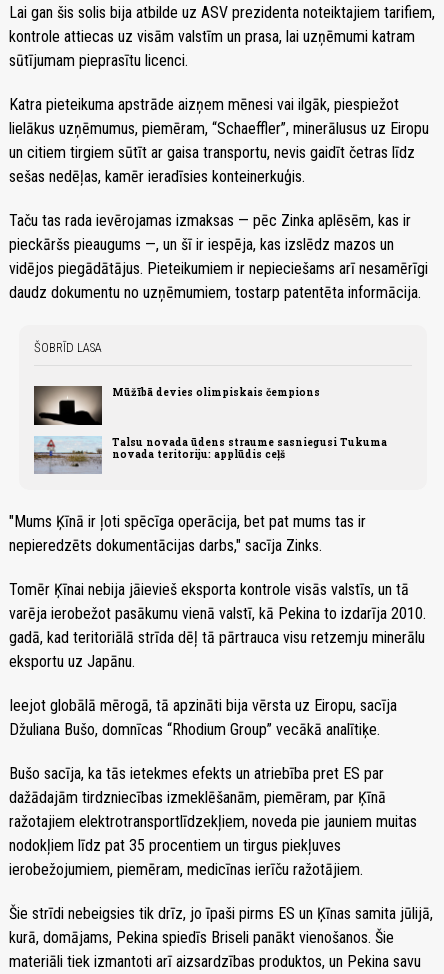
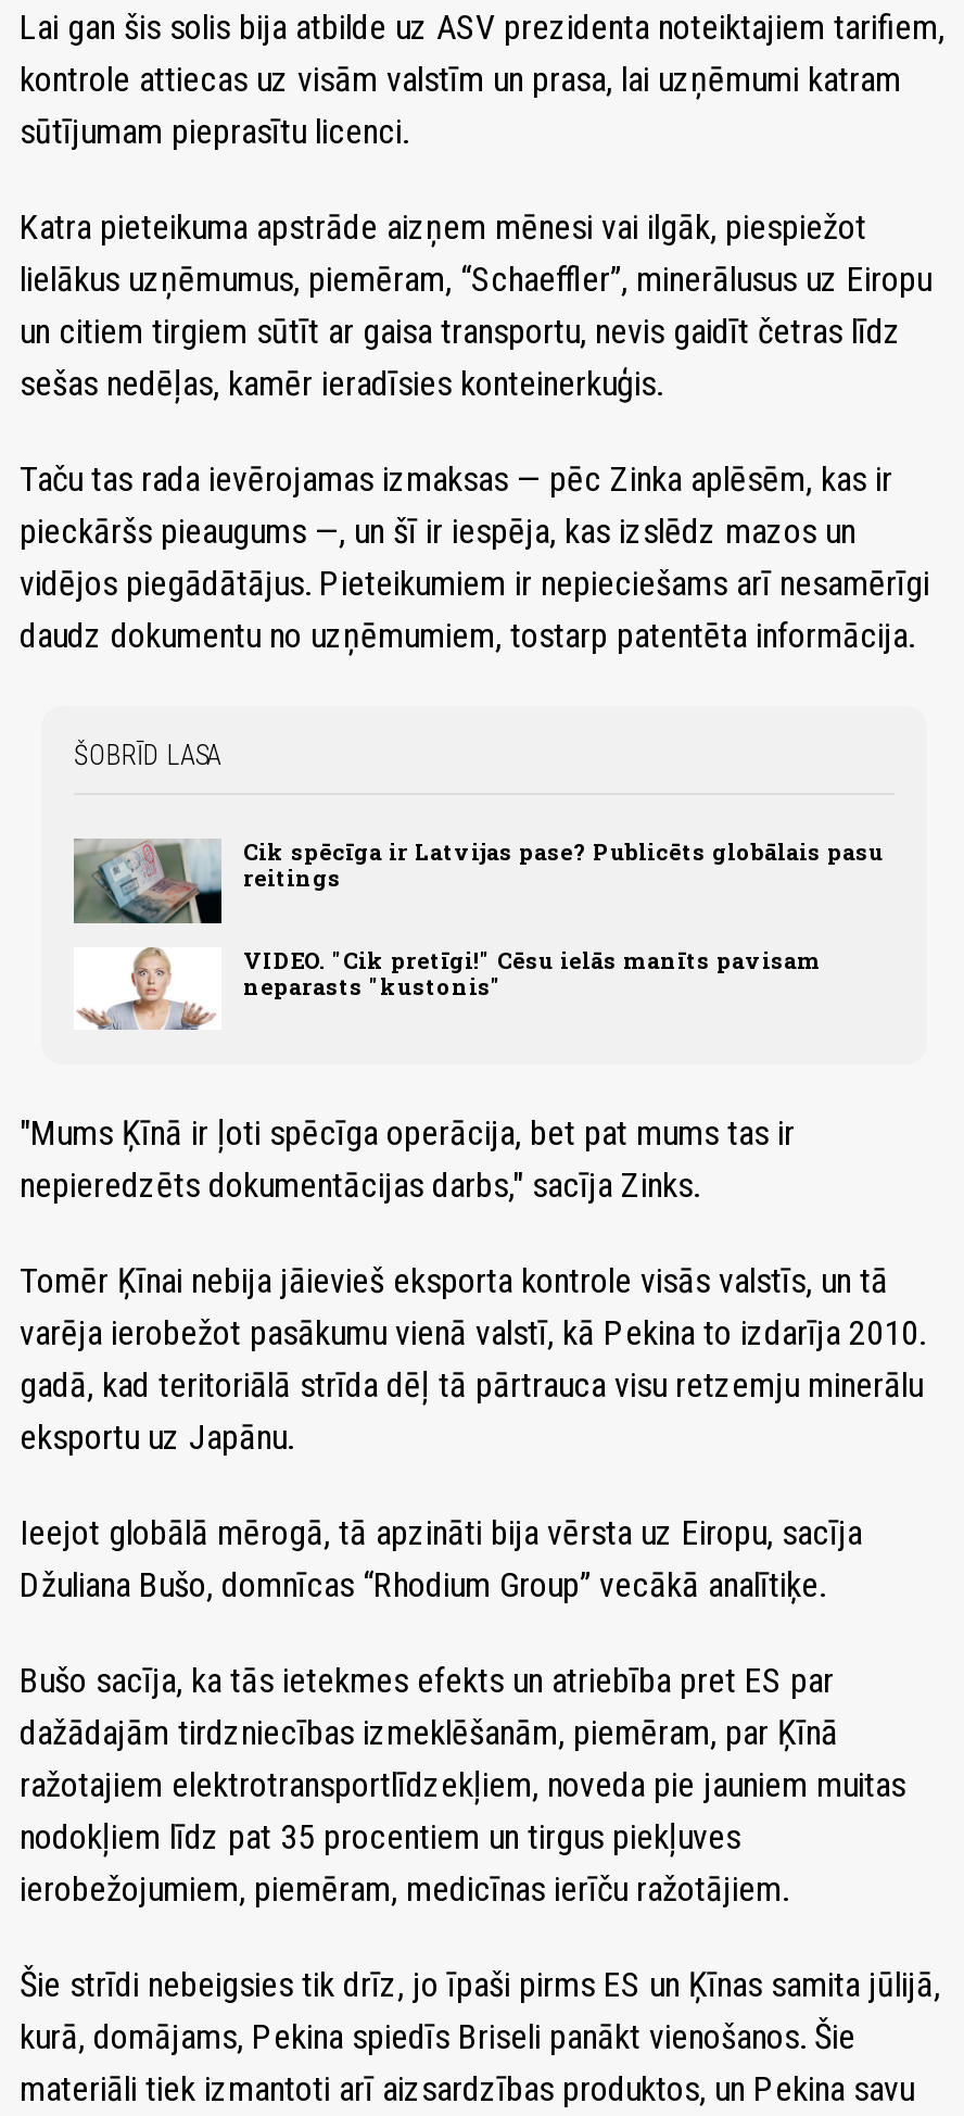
- [image]
- Mūžībā devies olimpiskais čempions
+ [image]
+ Cik spēcīga ir Latvijas pase? Publicēts globālais pasu
+ reitings

- [image]
- Talsu novada ūdens straume sasniegusi Tukuma
- novada teritoriju: applūdis ceļš
+ [image]
+ VIDEO. "Cik pretīgi!" Cēsu ielās manīts pavisam
+ neparasts "kustonis"
